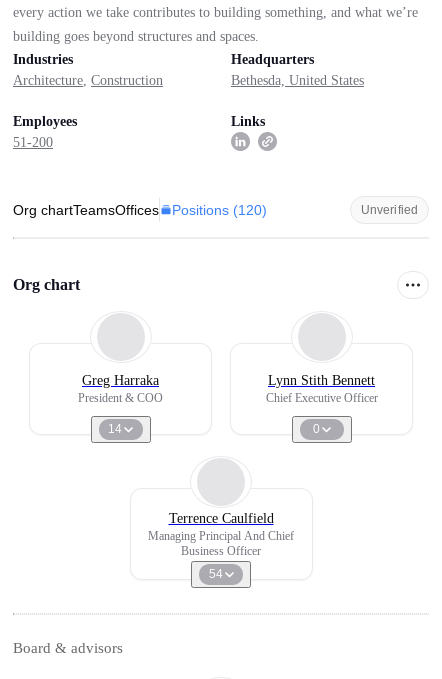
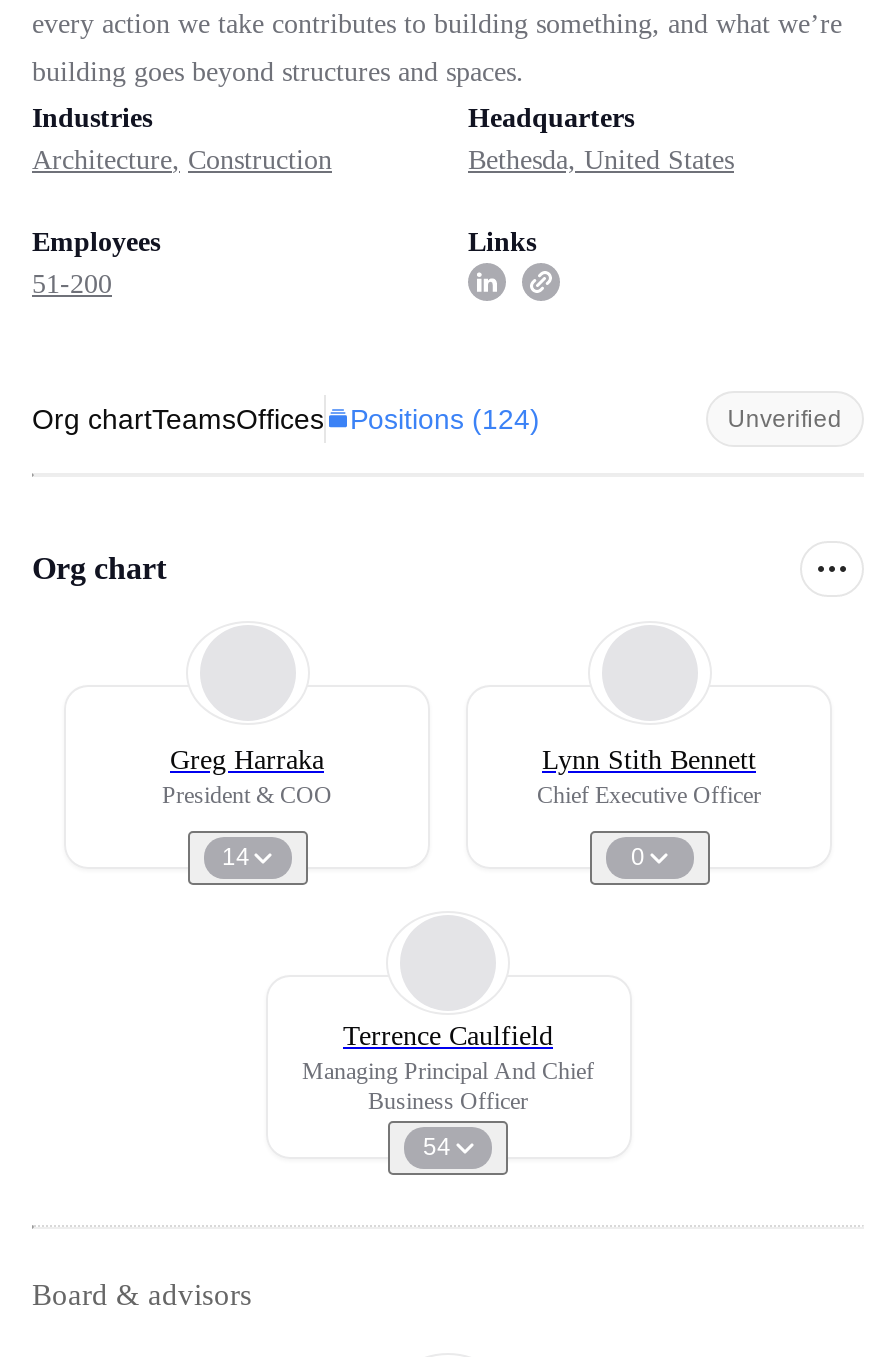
- Org chartTeamsOffices Positions (120)
+ Org chartTeamsOffices Positions (124)
